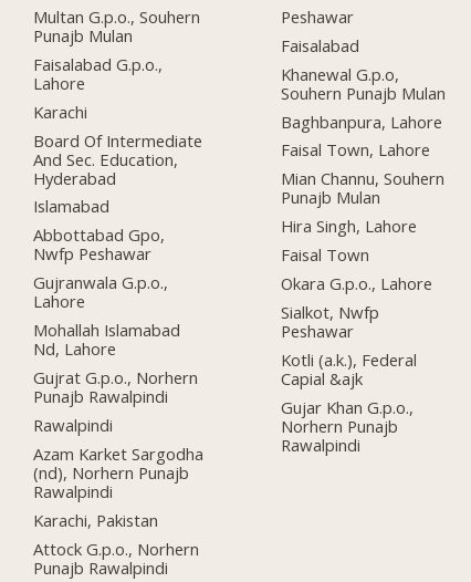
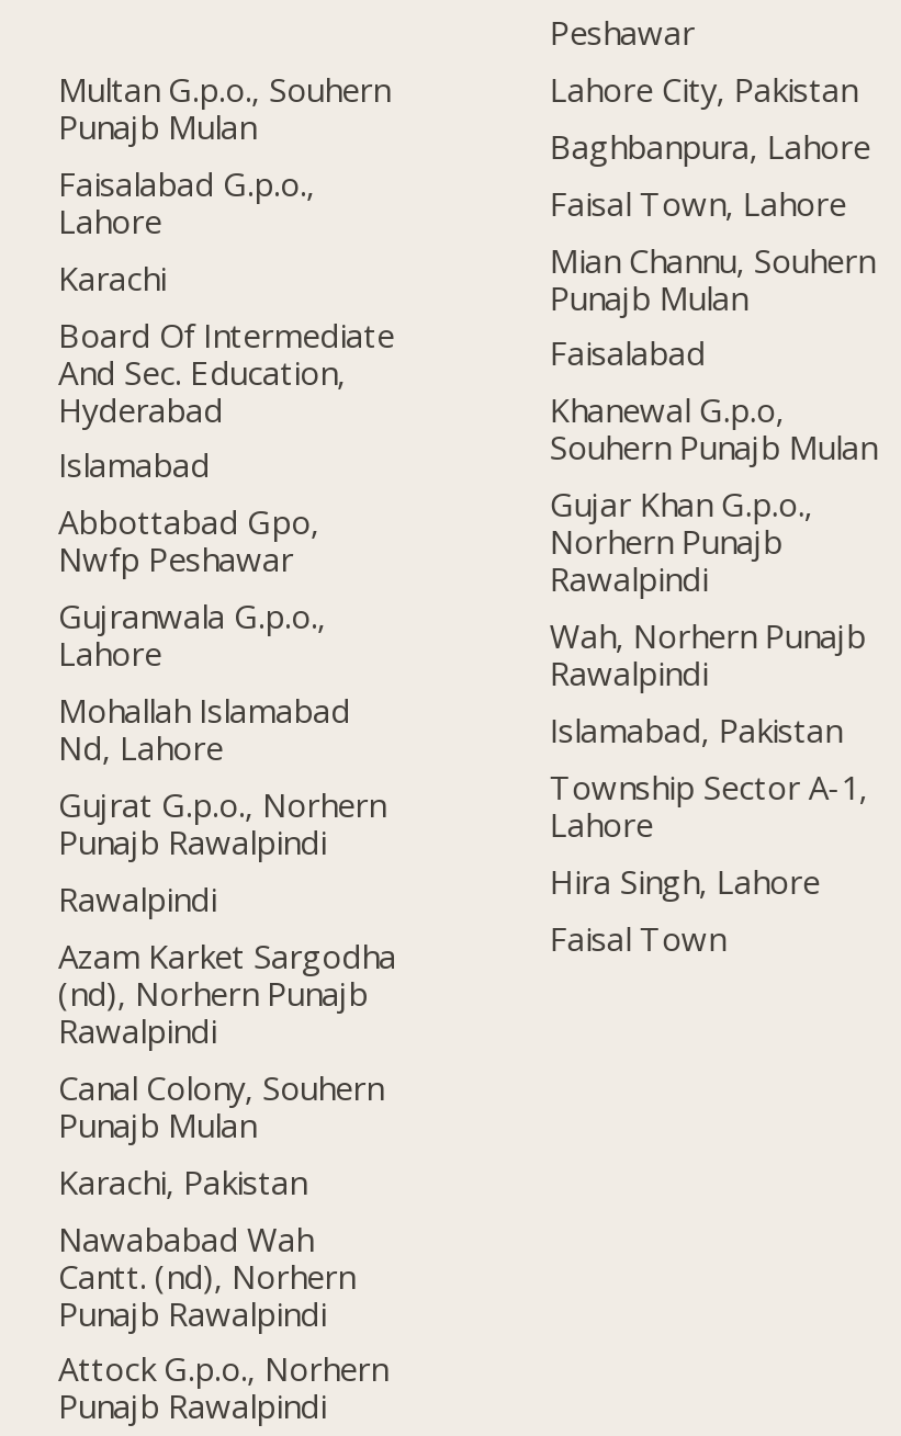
moved down: Faisalabad | Khanewal G.p.o, | Souhern Punajb Mulan

+ Lahore City, Pakistan

moved up: Baghbanpura, Lahore | Faisal Town, Lahore | Mian Channu, Souhern | Punajb Mulan

moved down: Hira Singh, Lahore | Faisal Town

- Okara G.p.o., Lahore
- Sialkot, Nwfp
- Peshawar
- Kotli (a.k.), Federal
- Capial &ajk

+ Wah, Norhern Punajb
+ Rawalpindi
+ Islamabad, Pakistan
+ Township Sector A-1,
+ Lahore

moved up: Gujar Khan G.p.o., | Norhern Punajb | Rawalpindi

+ Canal Colony, Souhern
+ Punajb Mulan

+ Nawababad Wah
+ Cantt. (nd), Norhern
+ Punajb Rawalpindi
